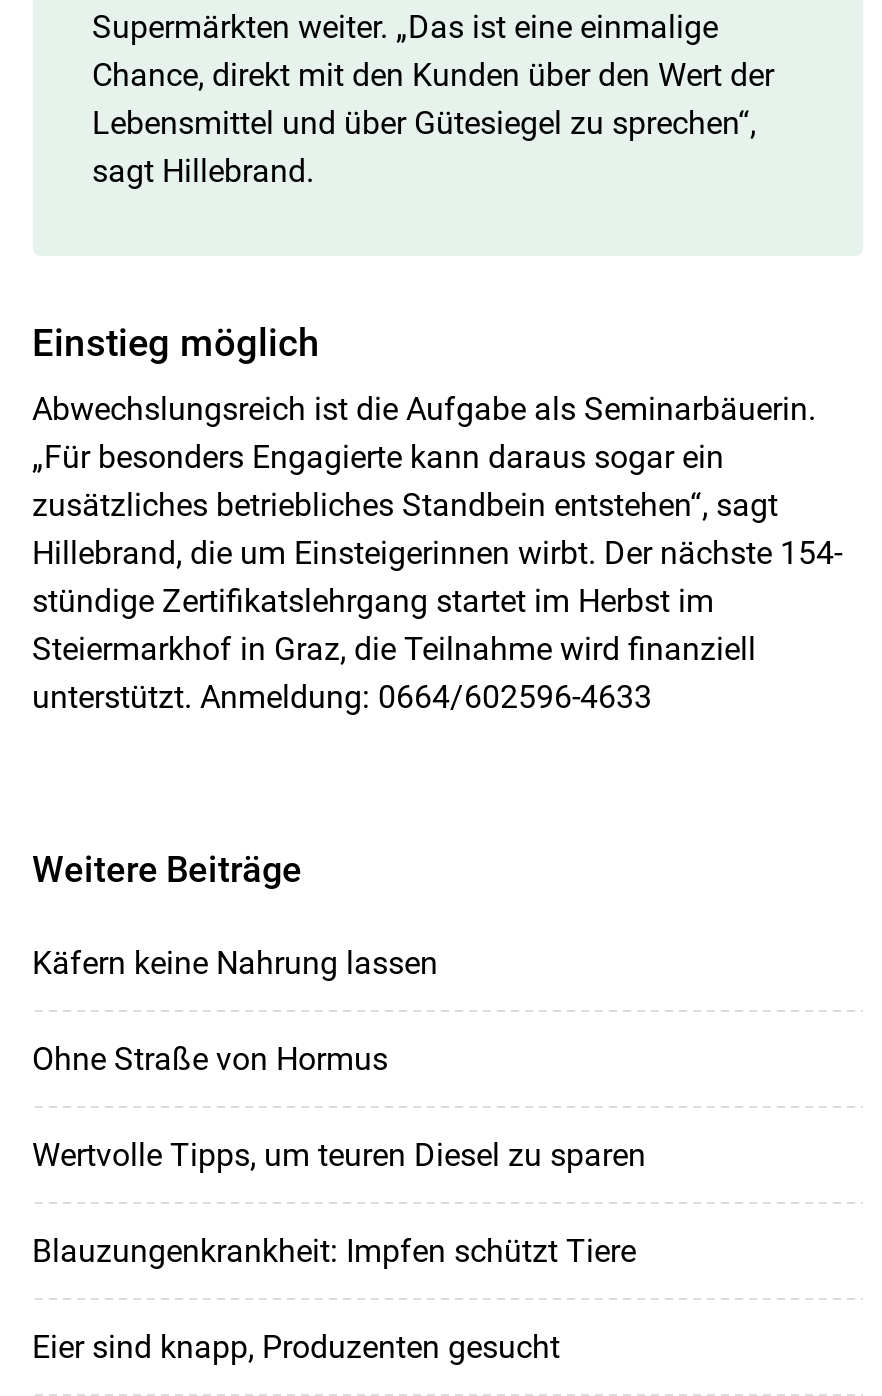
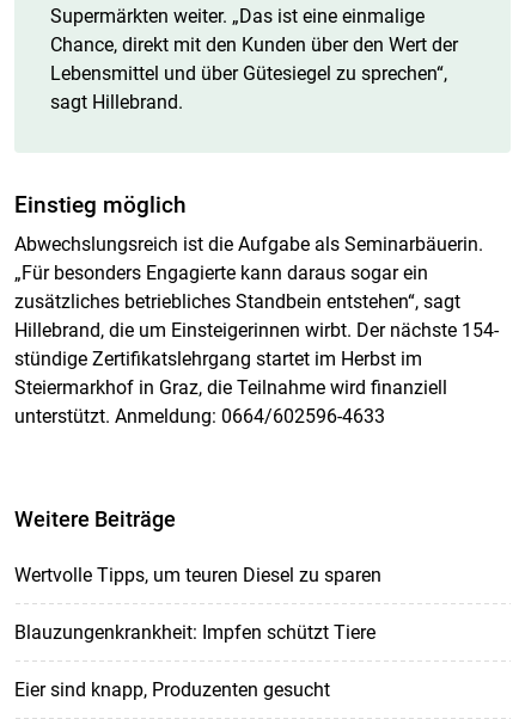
- Käfern keine Nahrung lassen
- Ohne Straße von Hormus
